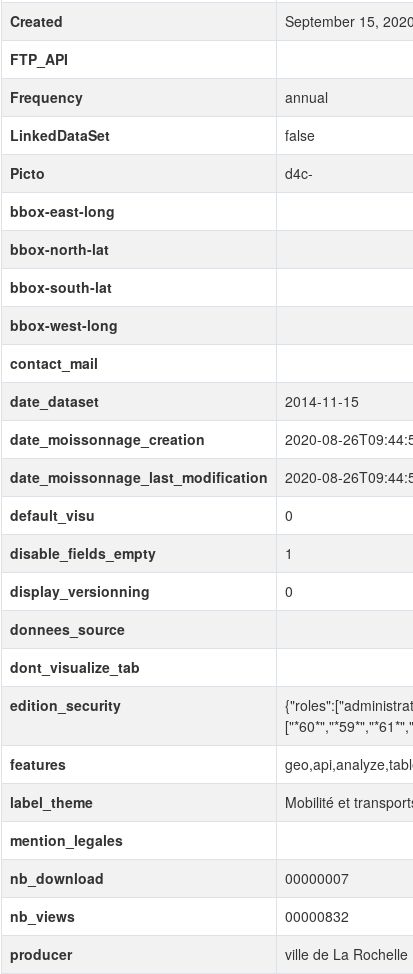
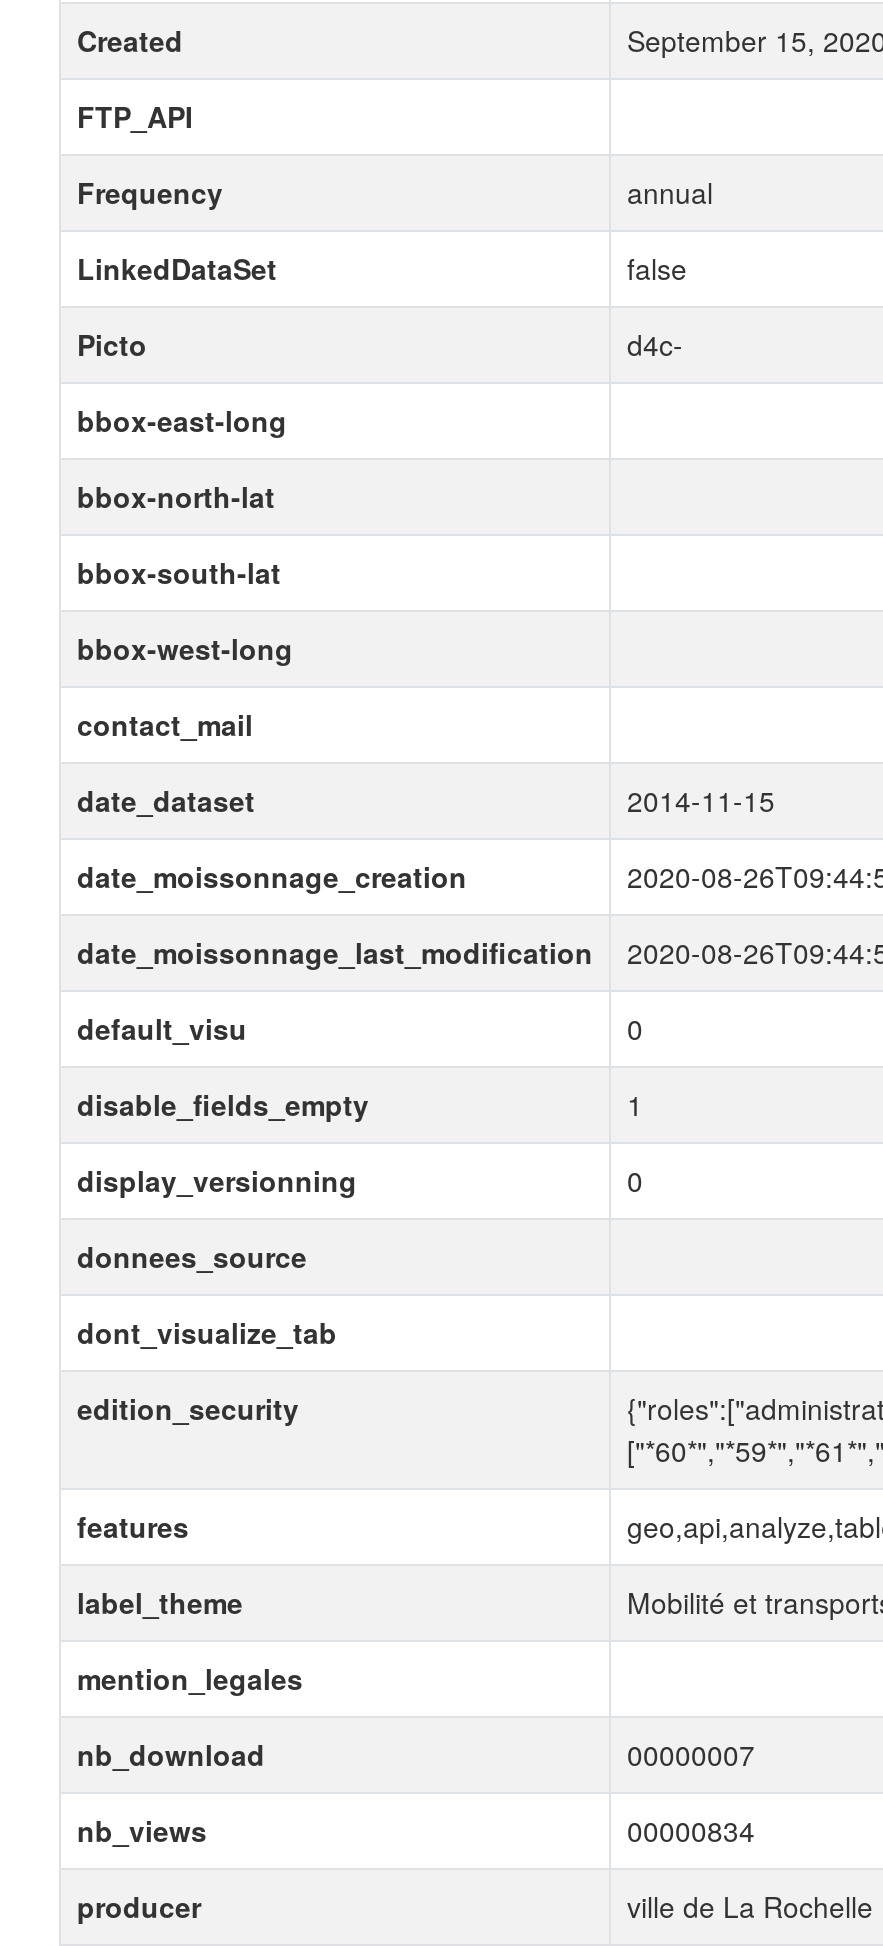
- 00000832
+ 00000834
